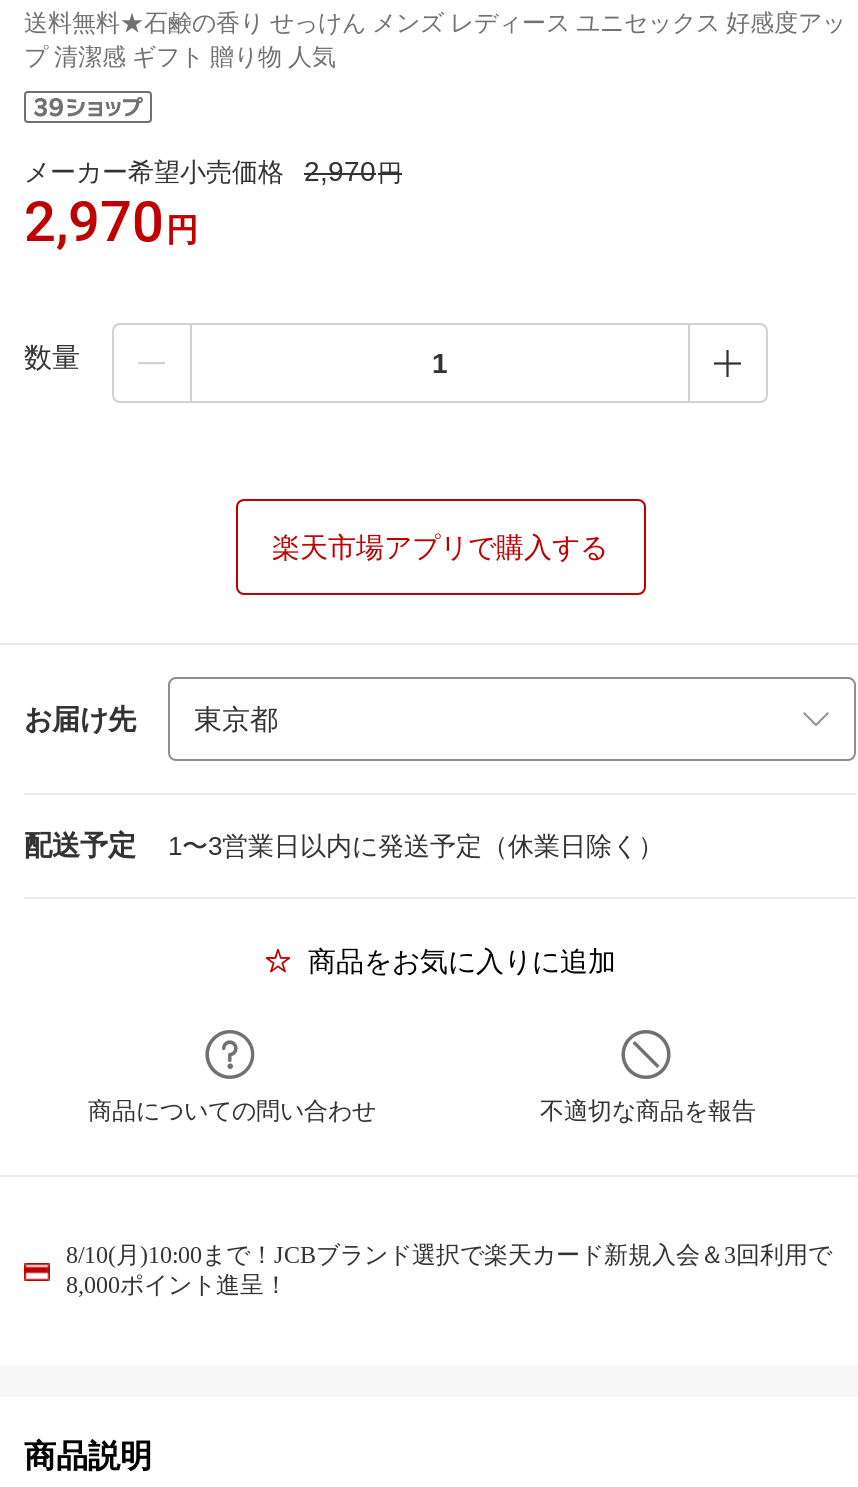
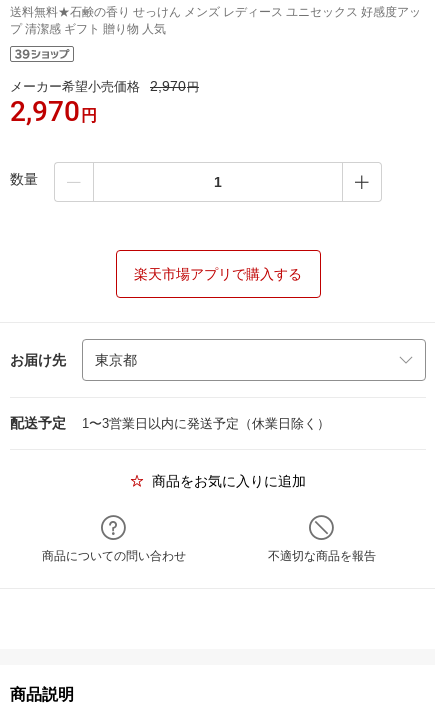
- 8/10(月)10:00まで！JCBブランド選択で楽天カード新規入会＆3回利用で
- 8,000ポイント進呈！
